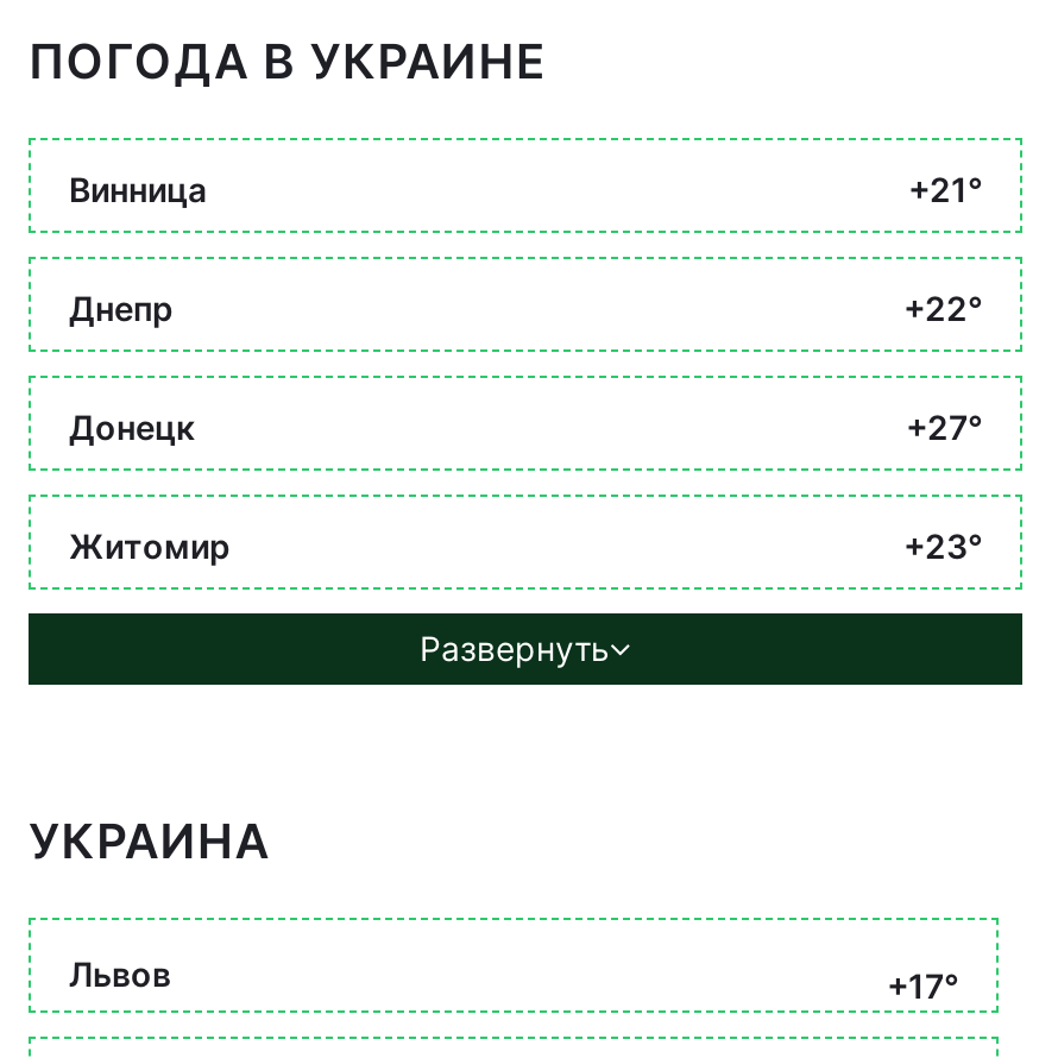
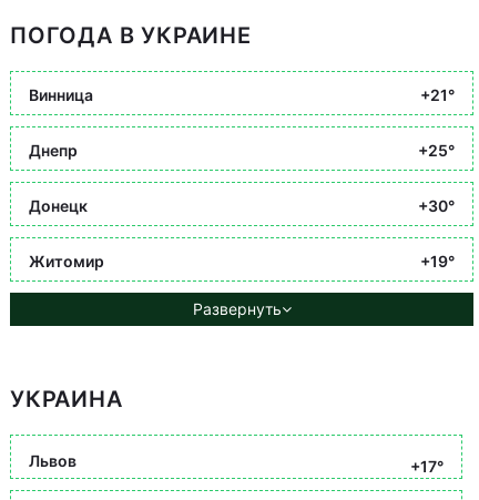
- +22°
+ +25°

- +27°
+ +30°

- +23°
+ +19°
